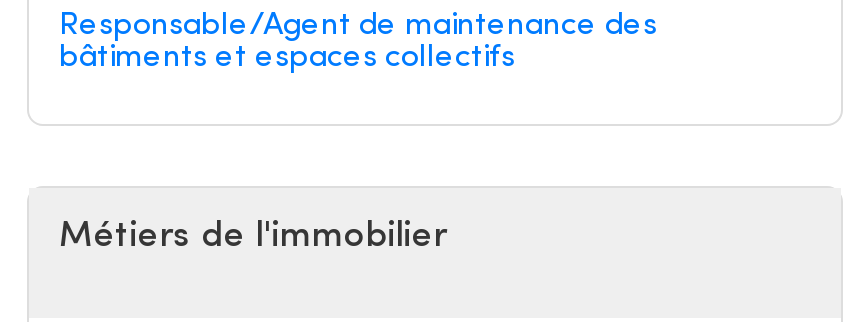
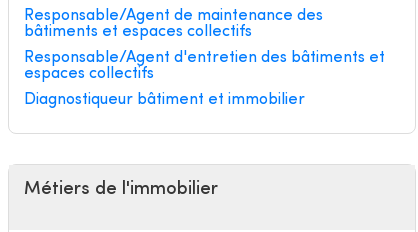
+ Responsable/Agent d'entretien des bâtiments et
+ espaces collectifs
+ Diagnostiqueur bâtiment et immobilier
